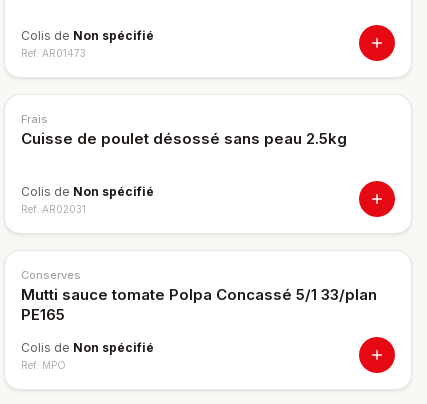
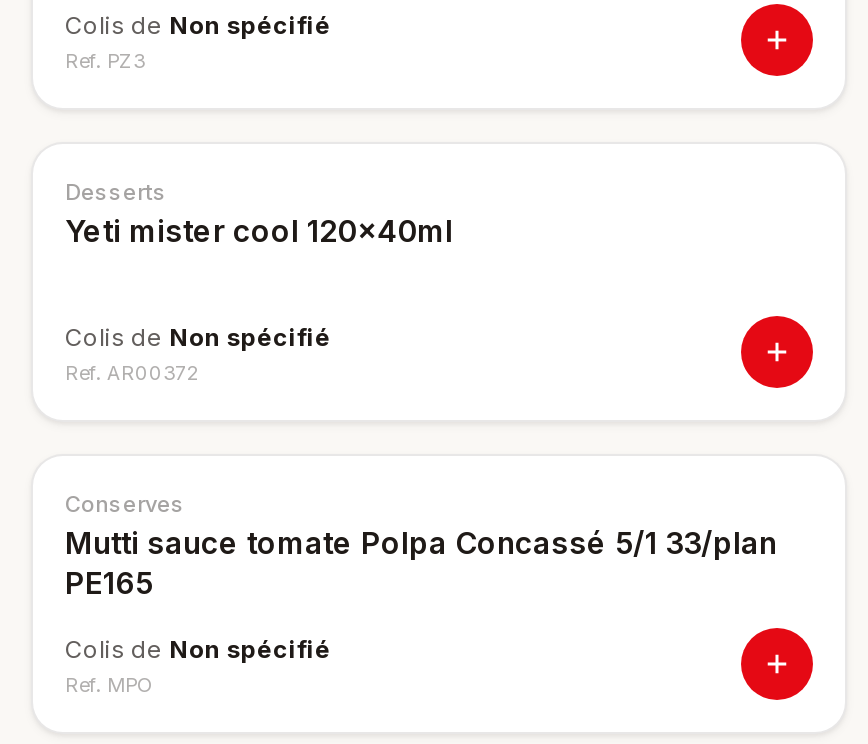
- Ref. AR01473
+ Ref. PZ3

- Frais
- Cuisse de poulet désossé sans peau 2.5kg
+ Desserts
+ Yeti mister cool 120x40ml

- Ref. AR02031
+ Ref. AR00372
